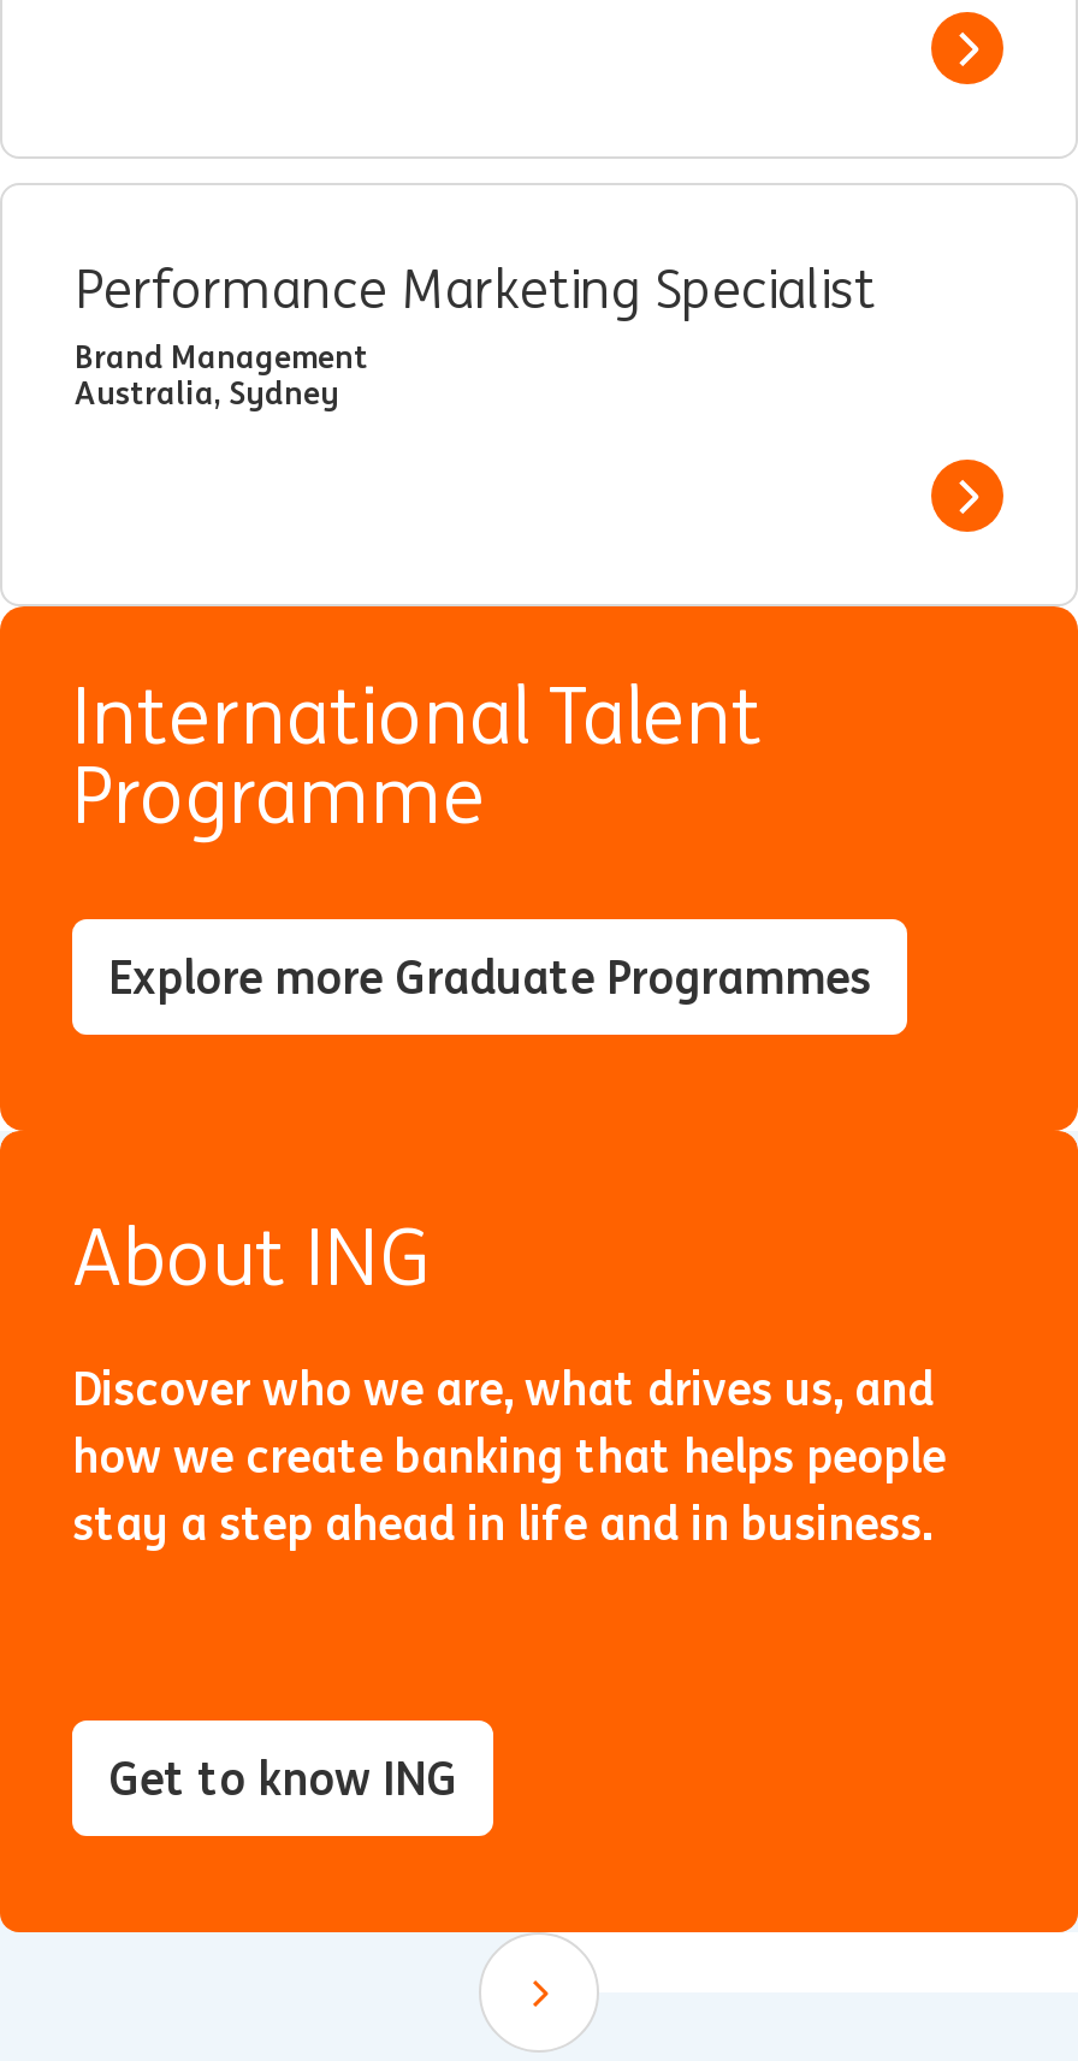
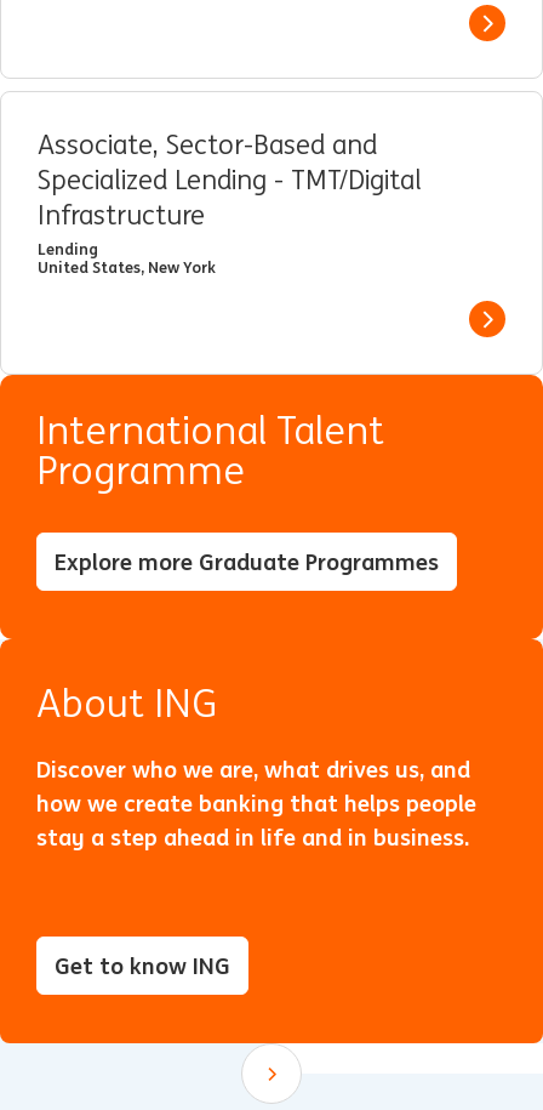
- Performance Marketing Specialist
- Brand Management
- Australia, Sydney
+ Associate, Sector-Based and
+ Specialized Lending - TMT/Digital
+ Infrastructure
+ Lending
+ United States, New York
